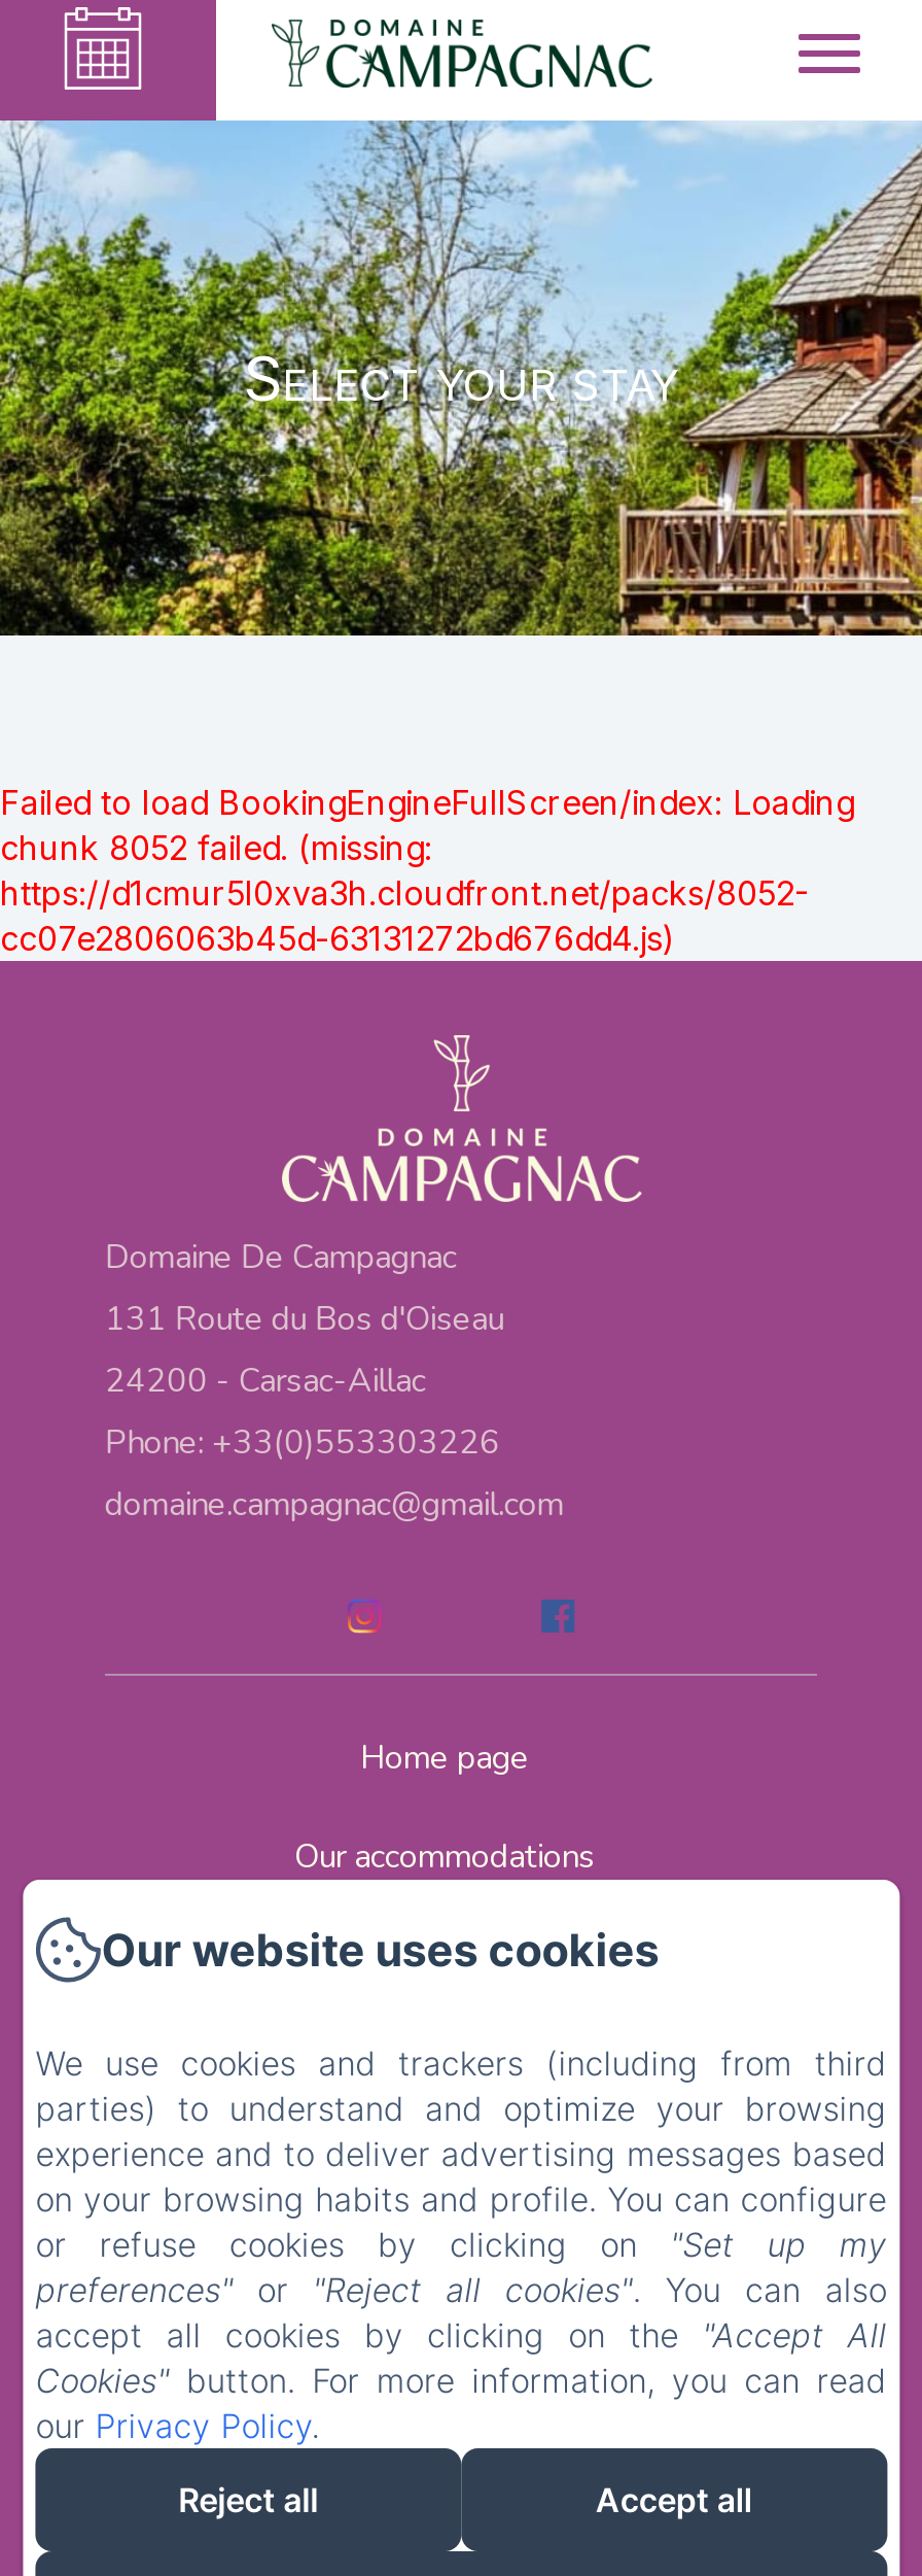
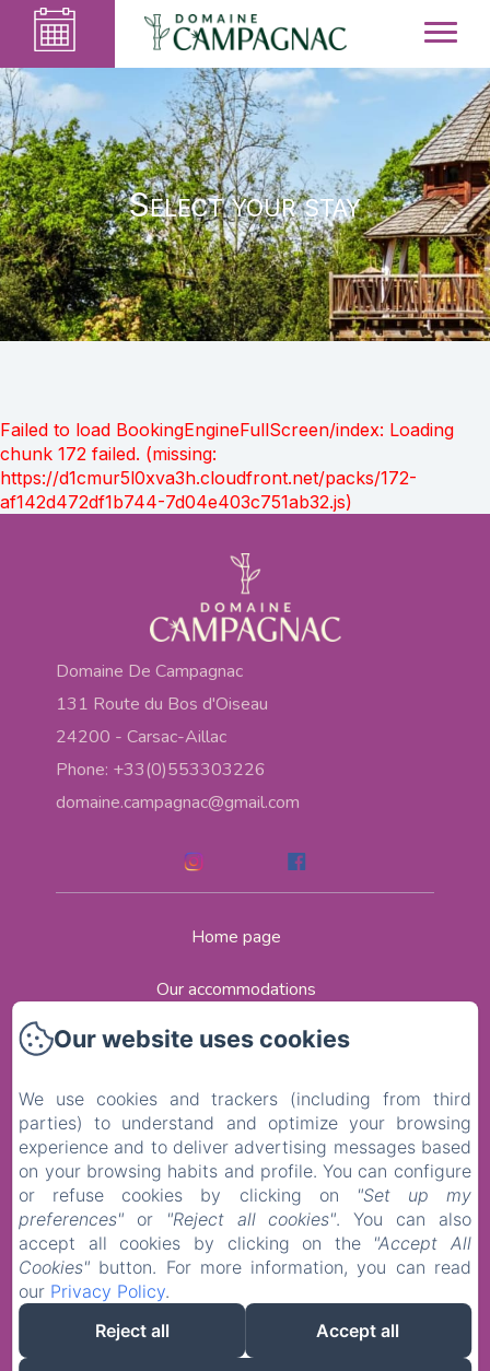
- chunk 8052 failed. (missing:
- https://d1cmur5l0xva3h.cloudfront.net/packs/8052-
- cc07e2806063b45d-63131272bd676dd4.js)
+ chunk 172 failed. (missing:
+ https://d1cmur5l0xva3h.cloudfront.net/packs/172-
+ af142d472df1b744-7d04e403c751ab32.js)
